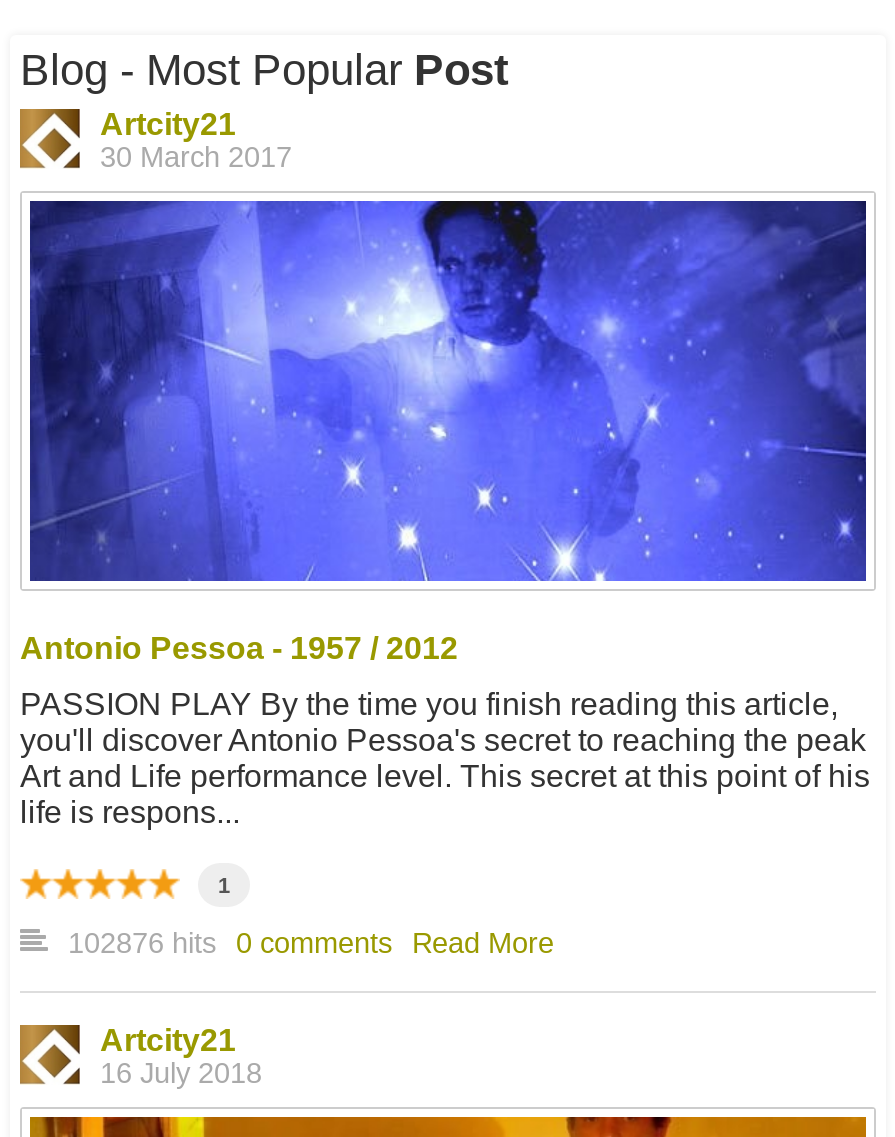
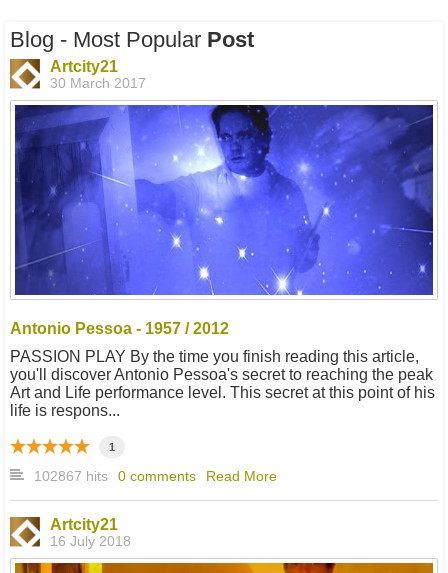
- 102876 hits 0 comments Read More
+ 102867 hits 0 comments Read More
